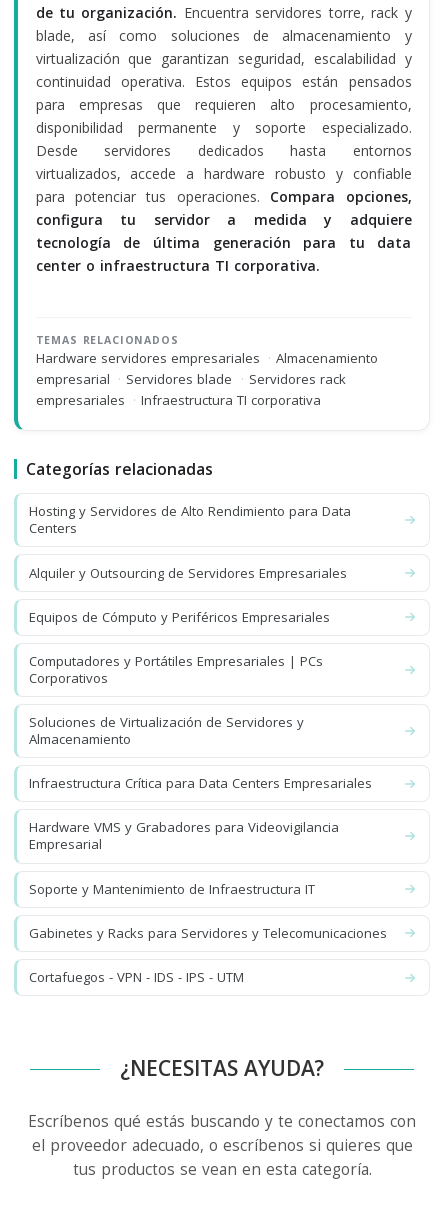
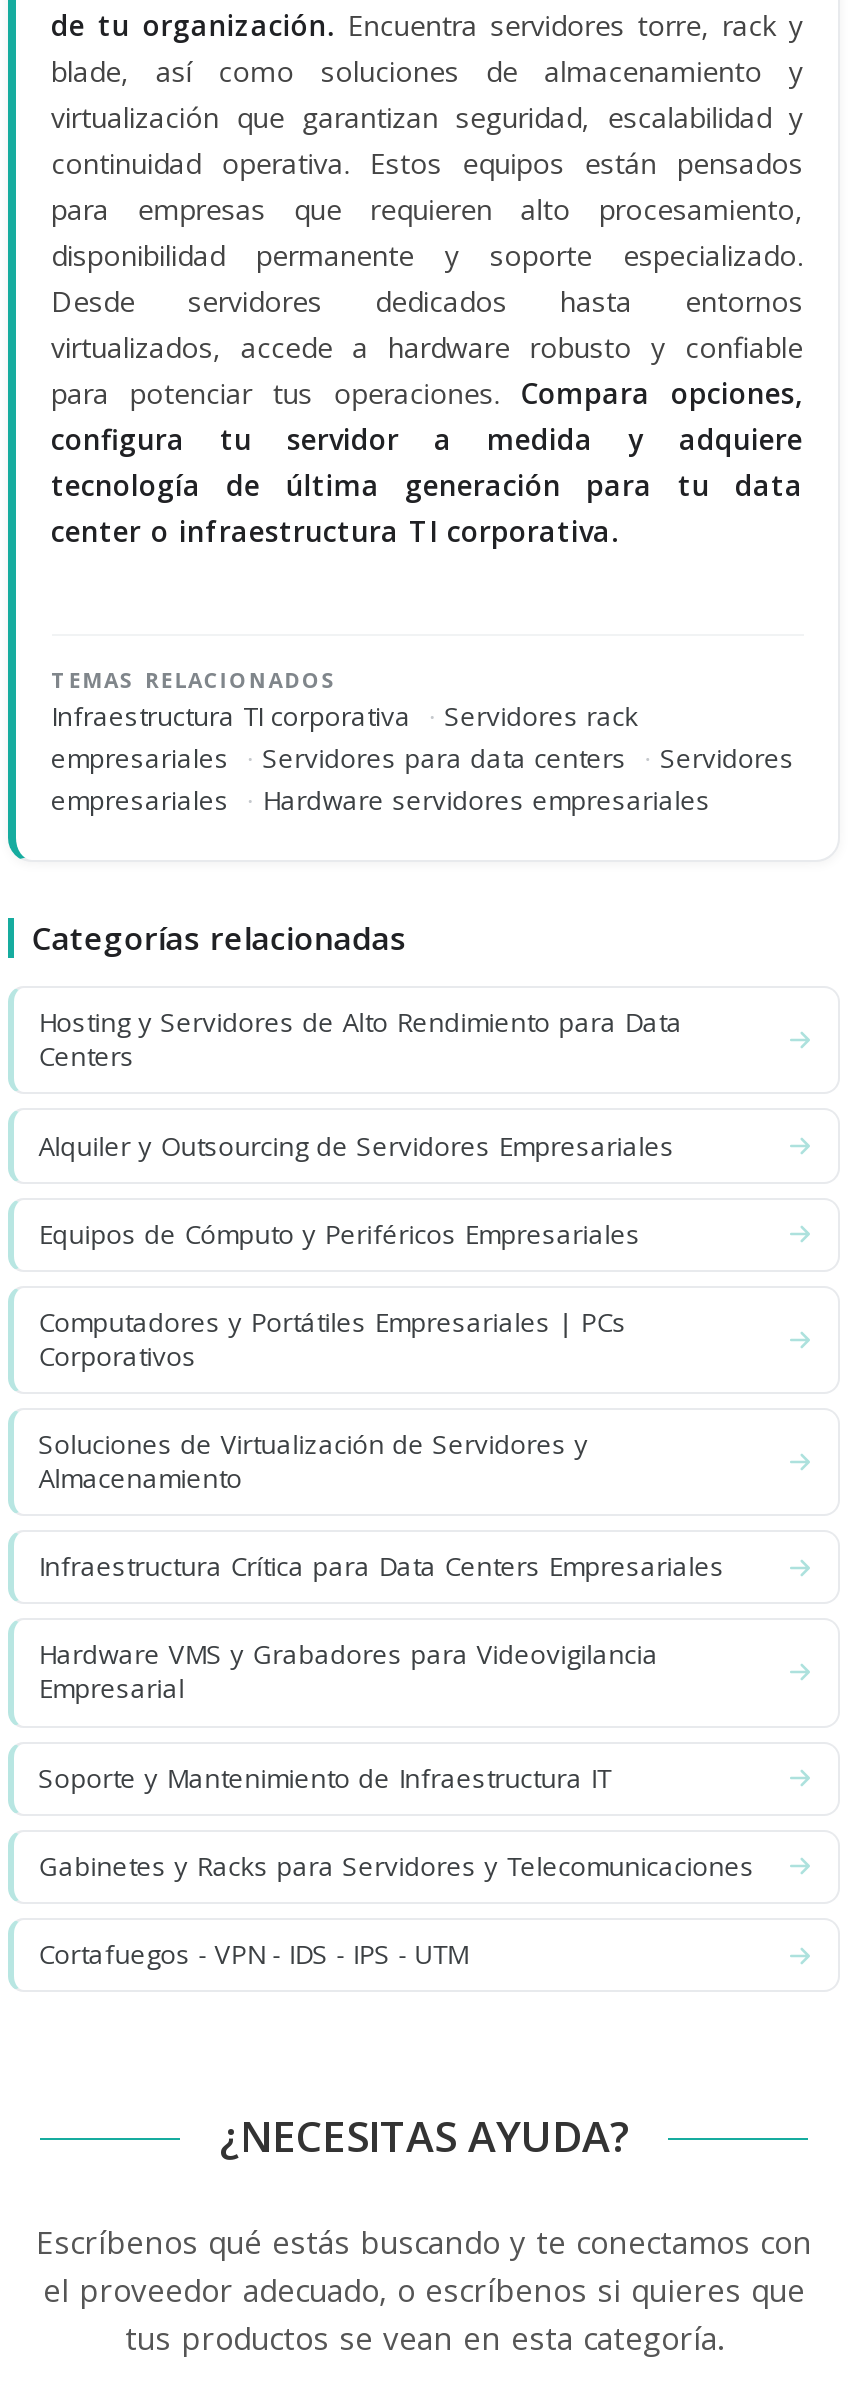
- Hardware servidores empresariales · Almacenamiento
- empresarial · Servidores blade · Servidores rack
- empresariales · Infraestructura TI corporativa
+ Infraestructura TI corporativa · Servidores rack
+ empresariales · Servidores para data centers · Servidores
+ empresariales · Hardware servidores empresariales
